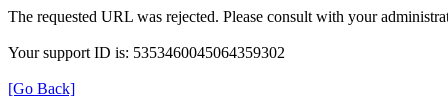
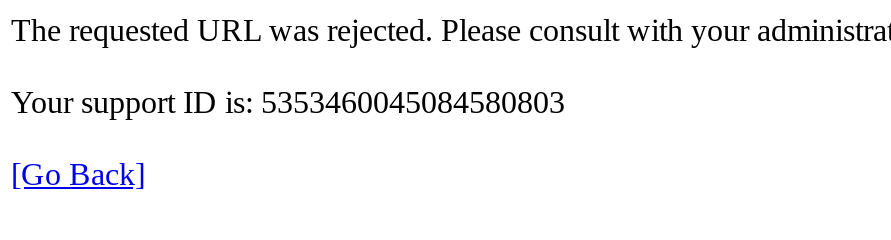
- Your support ID is: 5353460045064359302
+ Your support ID is: 5353460045084580803
